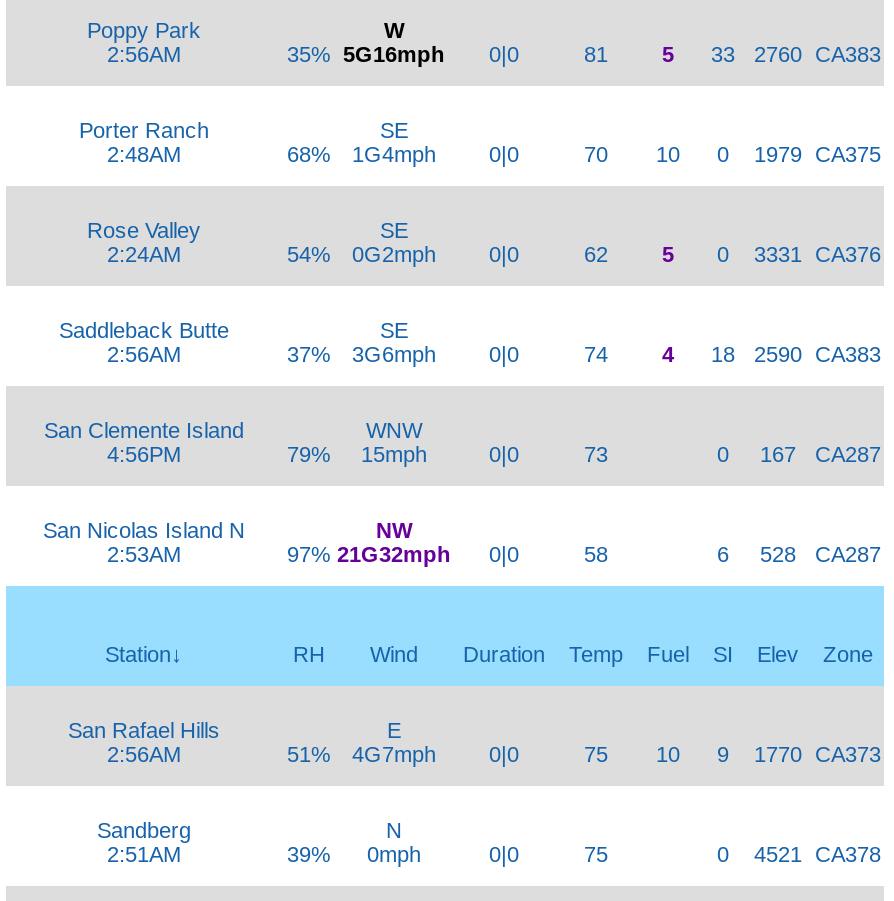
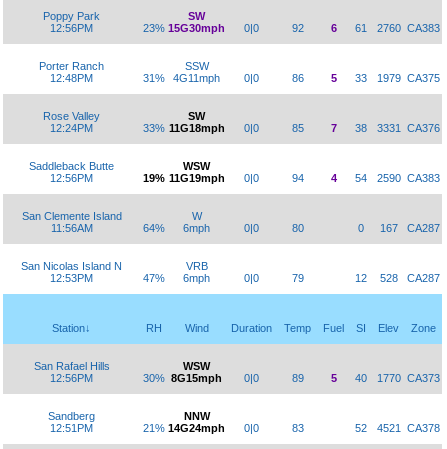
- W
- 5G16mph
+ SW
+ 15G30mph

- 2:56AM
- 35%
+ 12:56PM
+ 23%

- 81
+ 92

- 5
+ 6

- 33
+ 61

- SE
- 1G4mph
+ SSW
+ 4G11mph

- 2:48AM
- 68%
+ 12:48PM
+ 31%

- 70
+ 86

- 10
+ 5

- 0
+ 33

- SE
- 0G2mph
+ SW
+ 11G18mph

- 2:24AM
- 54%
+ 12:24PM
+ 33%

- 62
+ 85

- 5
+ 7

- 0
+ 38

- SE
- 3G6mph
+ WSW
+ 11G19mph

- 2:56AM
- 37%
+ 12:56PM
+ 19%

- 74
+ 94

- 4 18 2590 CA383
+ 4 54 2590 CA383

- WNW
- 15mph
+ W
+ 6mph

- 4:56PM
- 79%
+ 11:56AM
+ 64%

- 73
+ 80

- NW
- 21G32mph
+ VRB
+ 6mph

- 2:53AM
- 97%
+ 12:53PM
+ 47%

- 58
+ 79

- 6 528 CA287
+ 12 528 CA287

- E
- 4G7mph
+ WSW
+ 8G15mph

- 2:56AM
- 51%
+ 12:56PM
+ 30%

- 75
+ 89

- 10
+ 5

- 9
+ 40

- N
- 0mph
+ NNW
+ 14G24mph

- 2:51AM
- 39%
+ 12:51PM
+ 21%

- 75
+ 83

- 0 4521 CA378
+ 52 4521 CA378
